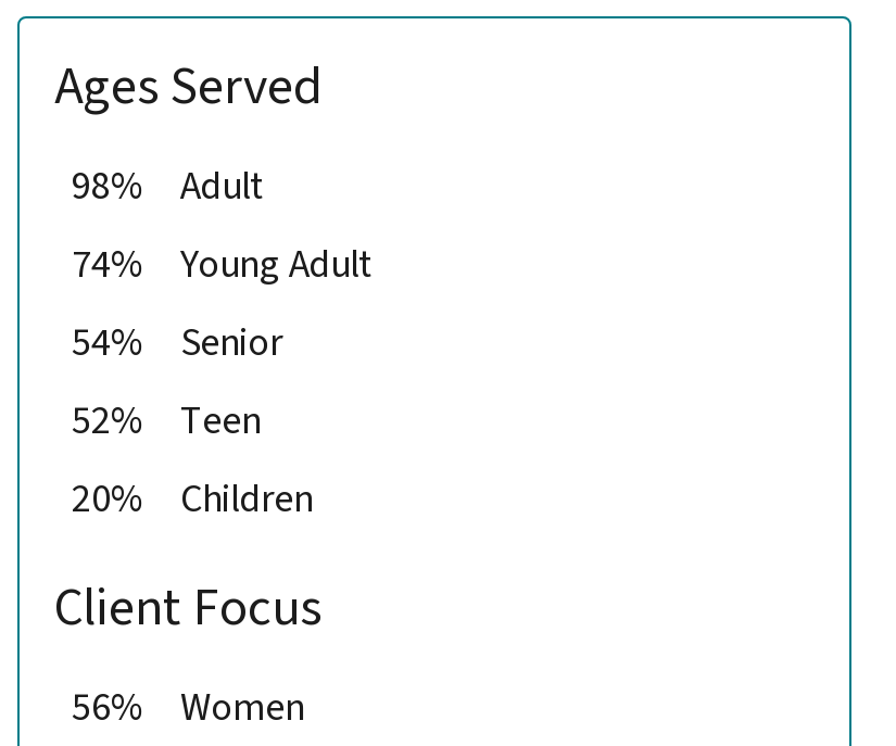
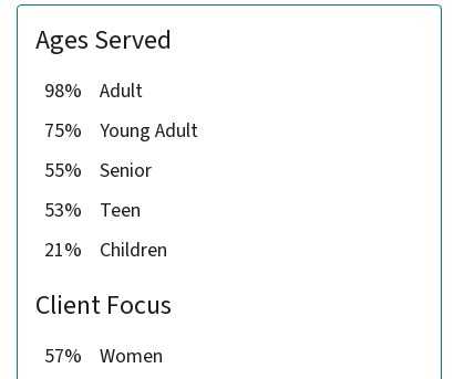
- 74% Young Adult
+ 75% Young Adult

- 54% Senior
+ 55% Senior

- 52% Teen
+ 53% Teen

- 20% Children
+ 21% Children

- 56% Women
+ 57% Women
